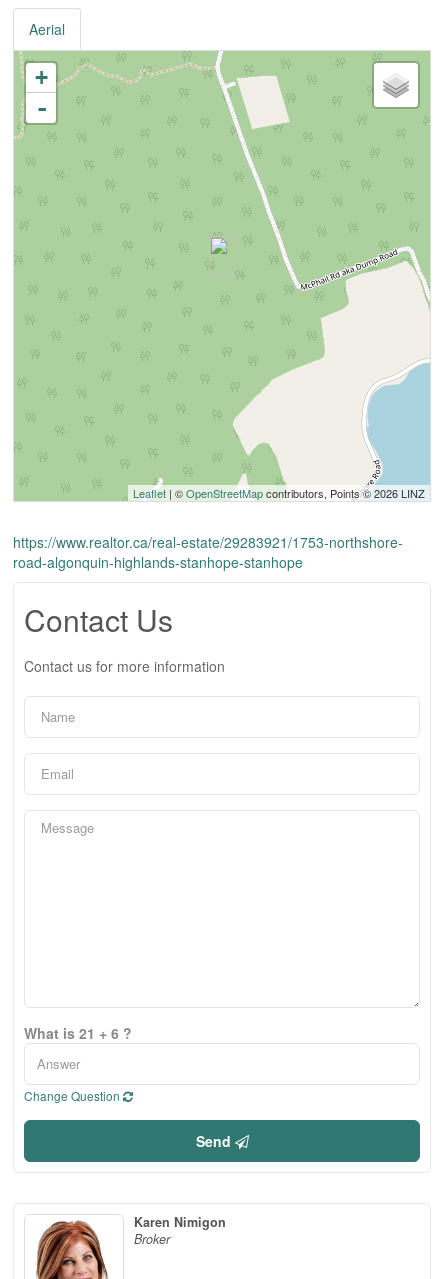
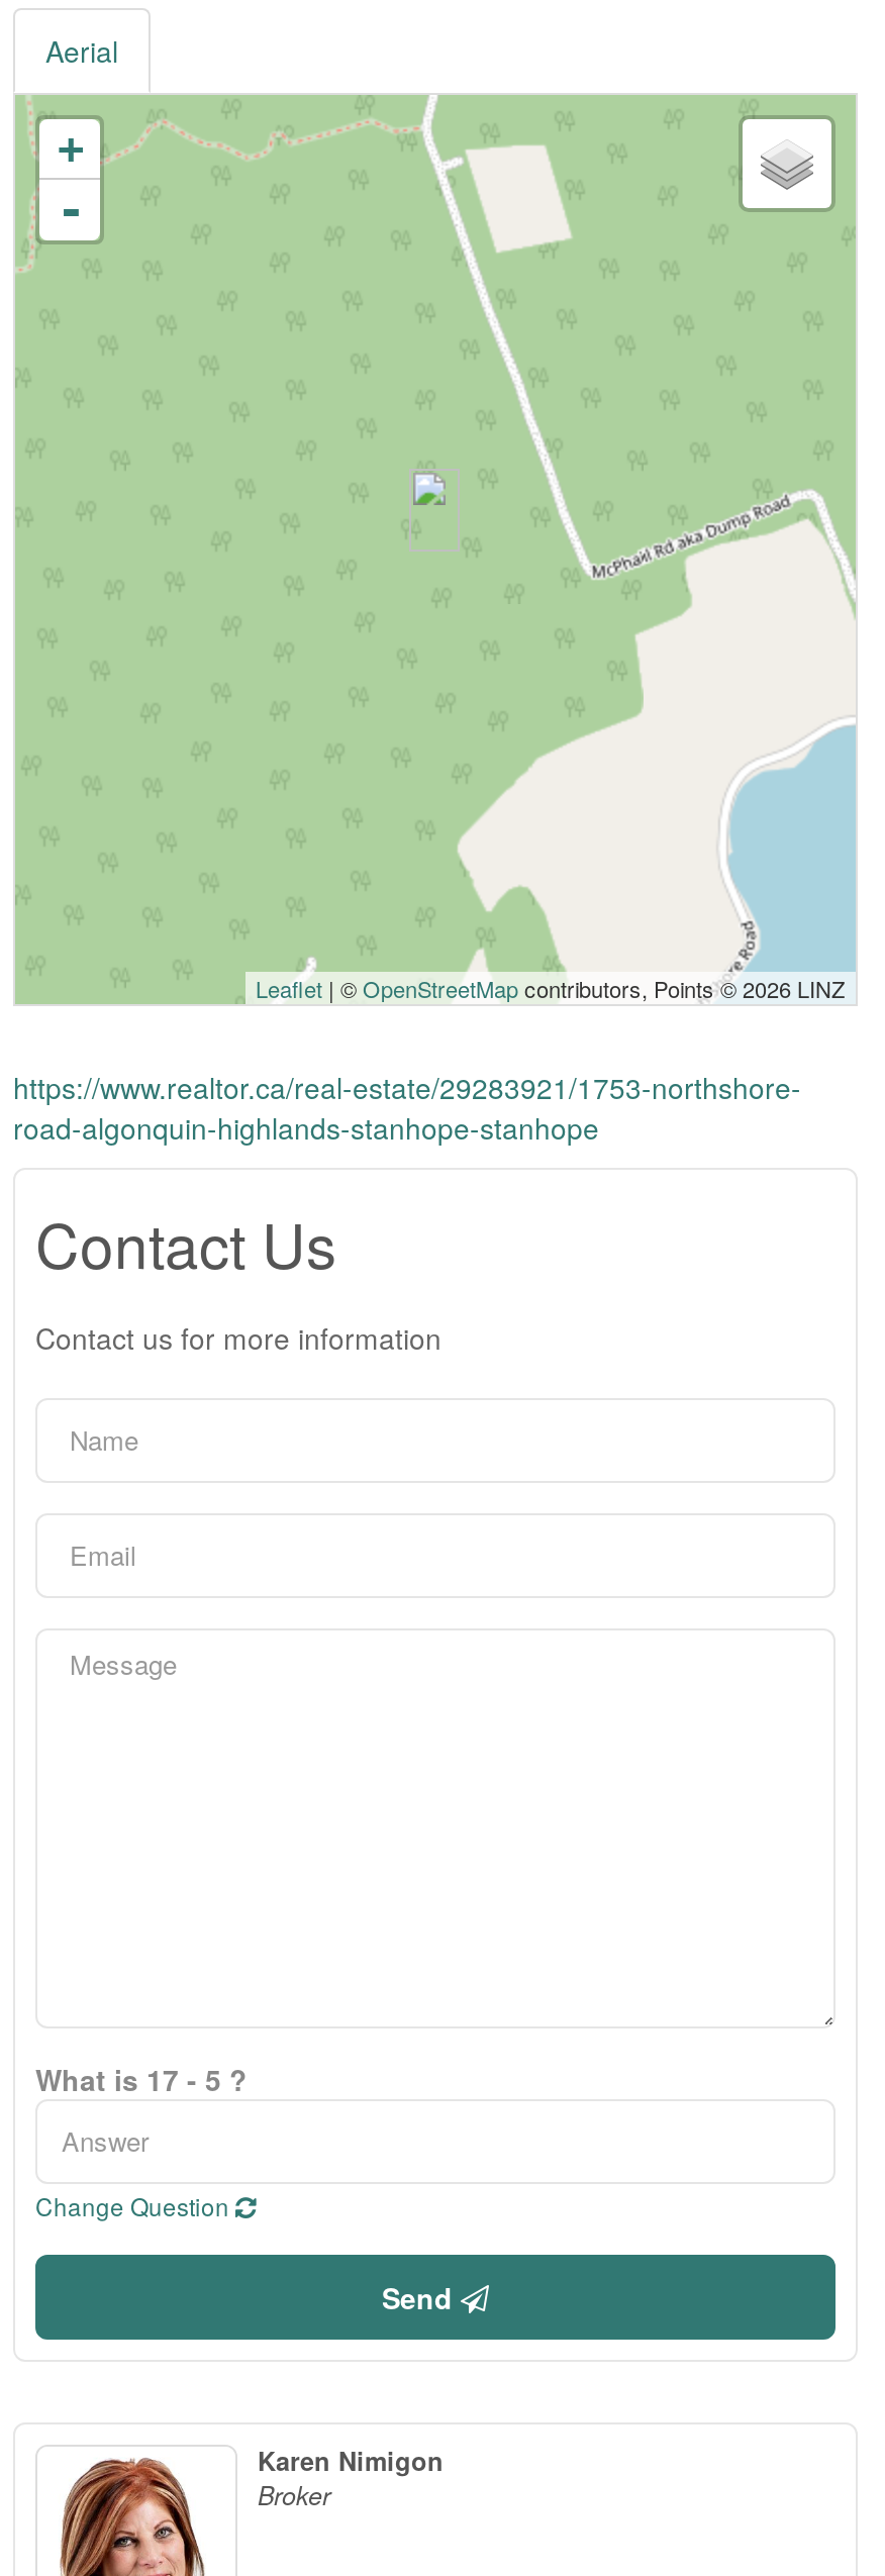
- What is 21 + 6 ?
+ What is 17 - 5 ?
